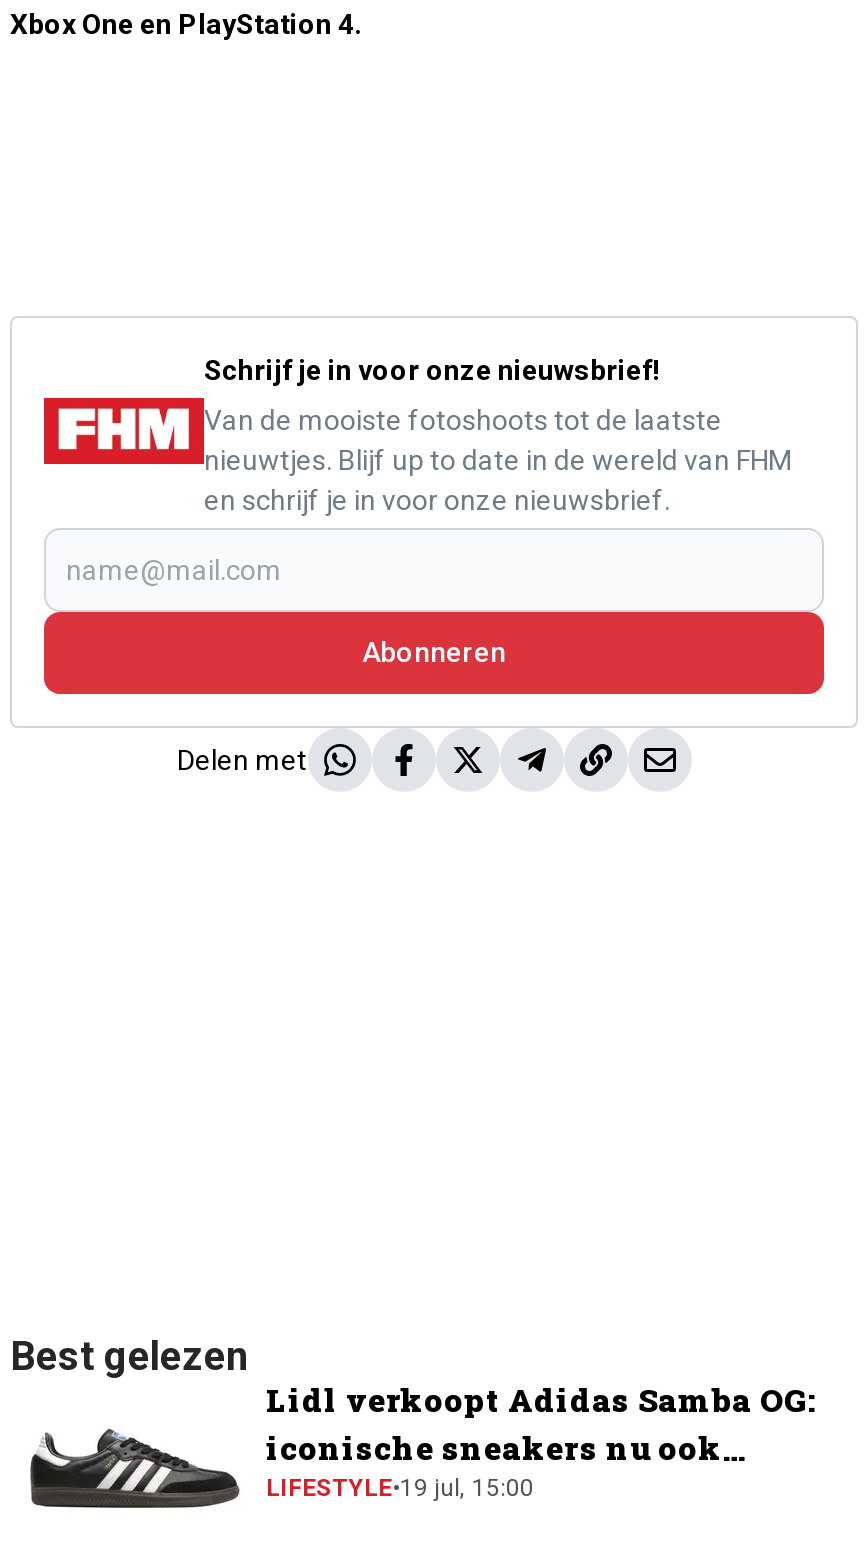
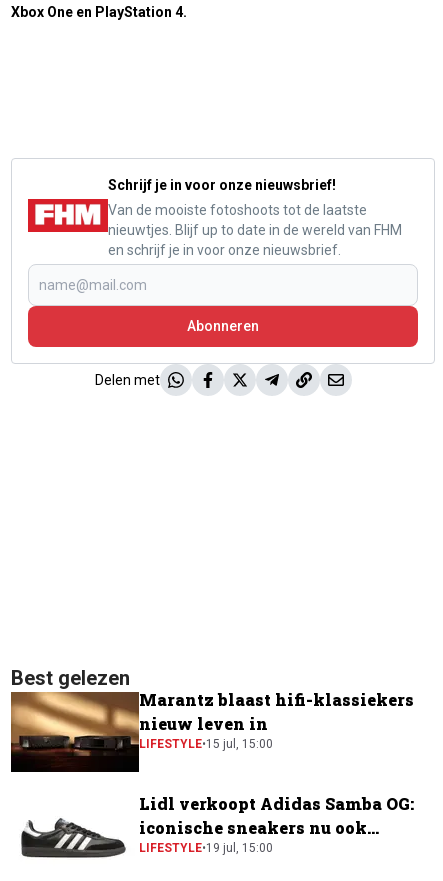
+ [image]
+ Marantz blaast hifi-klassiekers
+ nieuw leven in
+ LIFESTYLE•15 jul, 15:00
